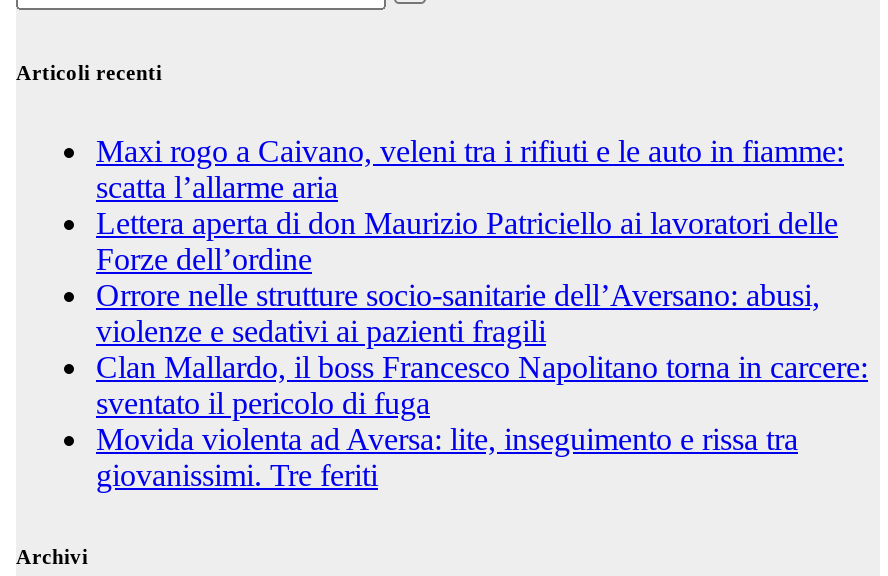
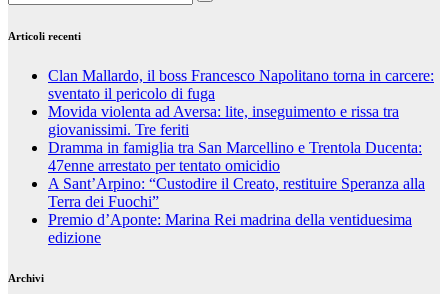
- Maxi rogo a Caivano, veleni tra i rifiuti e le auto in fiamme:
- scatta l’allarme aria
- Lettera aperta di don Maurizio Patriciello ai lavoratori delle
- Forze dell’ordine
- Orrore nelle strutture socio-sanitarie dell’Aversano: abusi,
- violenze e sedativi ai pazienti fragili

moved up: Clan Mallardo, il boss Francesco Napolitano torna in carcere: | sventato il pericolo di fuga | Movida violenta ad Aversa: lite, inseguimento e rissa tra | giovanissimi. Tre feriti

+ Dramma in famiglia tra San Marcellino e Trentola Ducenta:
+ 47enne arrestato per tentato omicidio
+ A Sant’Arpino: “Custodire il Creato, restituire Speranza alla
+ Terra dei Fuochi”
+ Premio d’Aponte: Marina Rei madrina della ventiduesima
+ edizione
